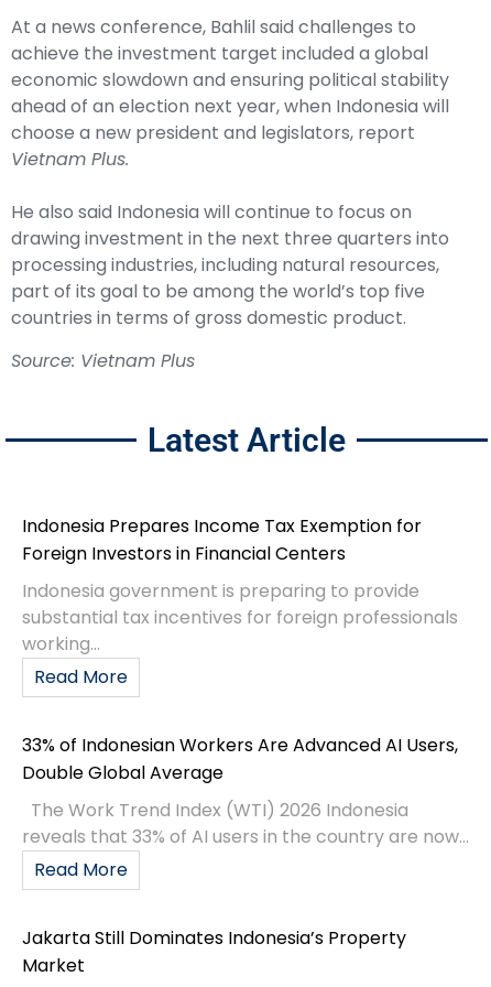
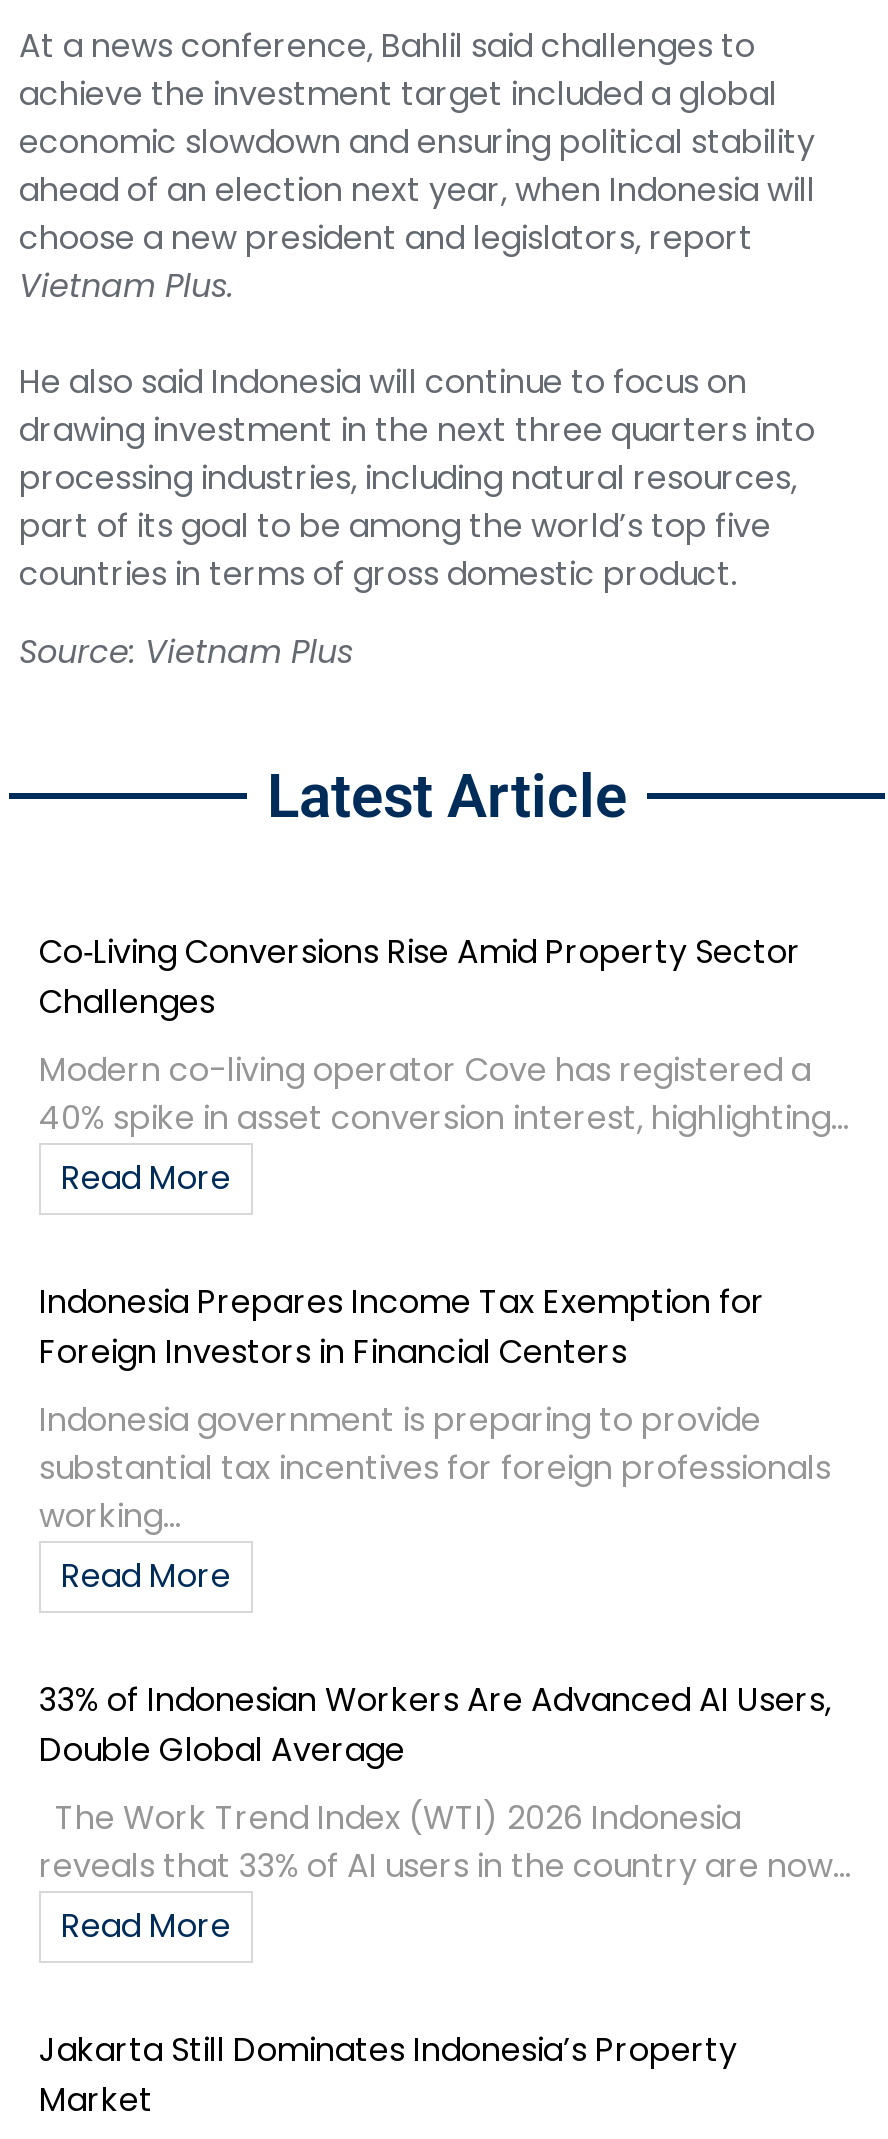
+ Co‑Living Conversions Rise Amid Property Sector
+ Challenges
+ Modern co-living operator Cove has registered a
+ 40% spike in asset conversion interest, highlighting...
+ Read More
